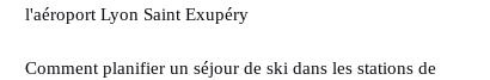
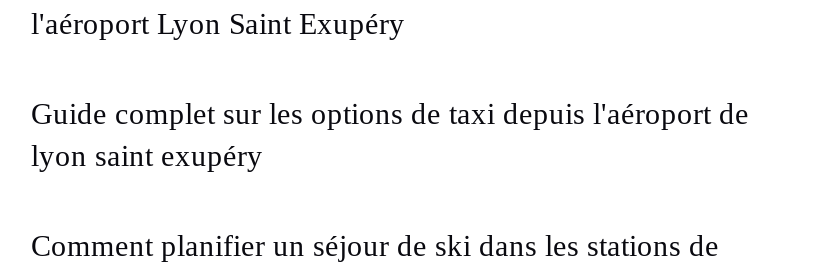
+ Guide complet sur les options de taxi depuis l'aéroport de
+ lyon saint exupéry
